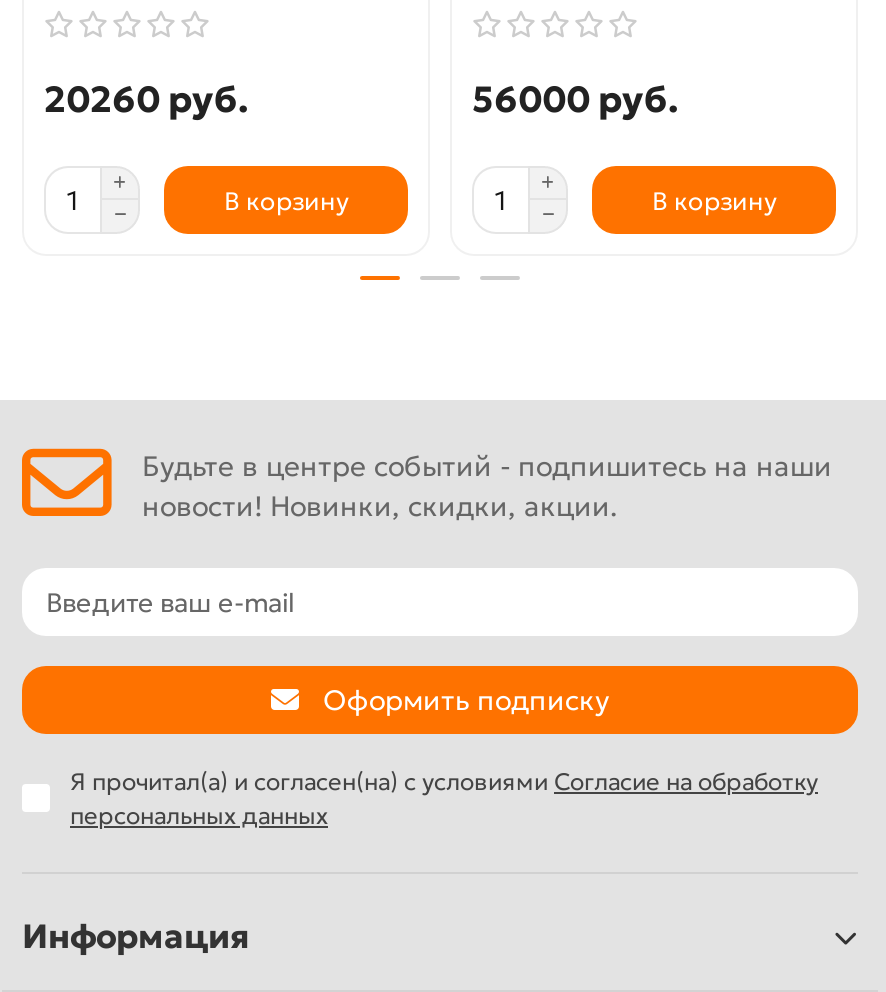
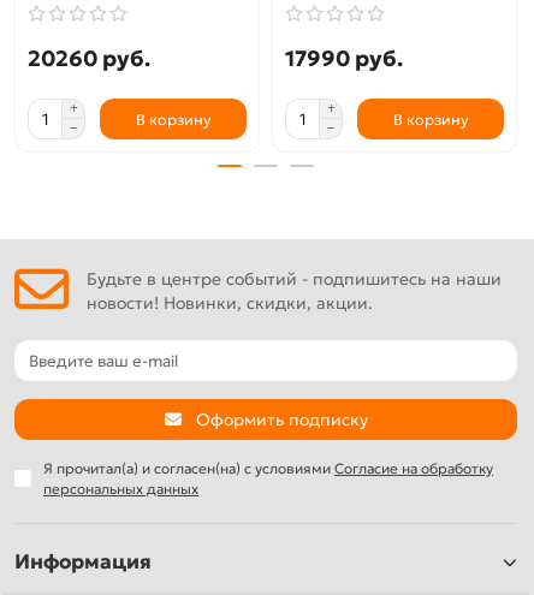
- 56000 руб.
+ 17990 руб.
